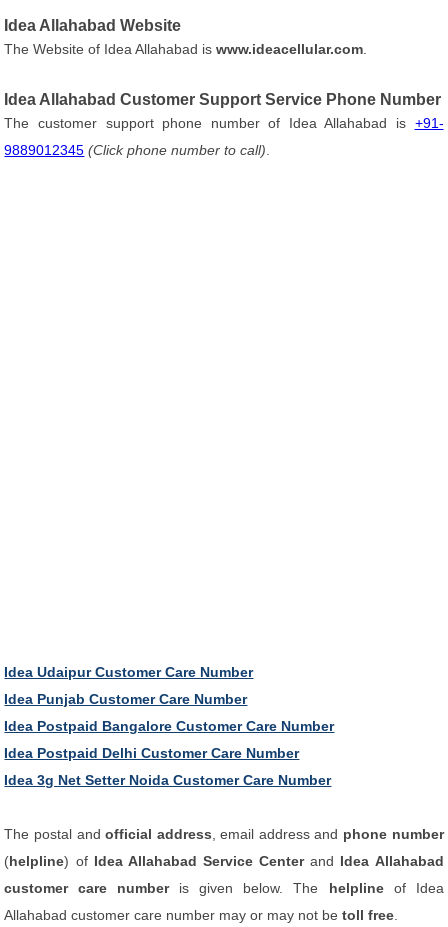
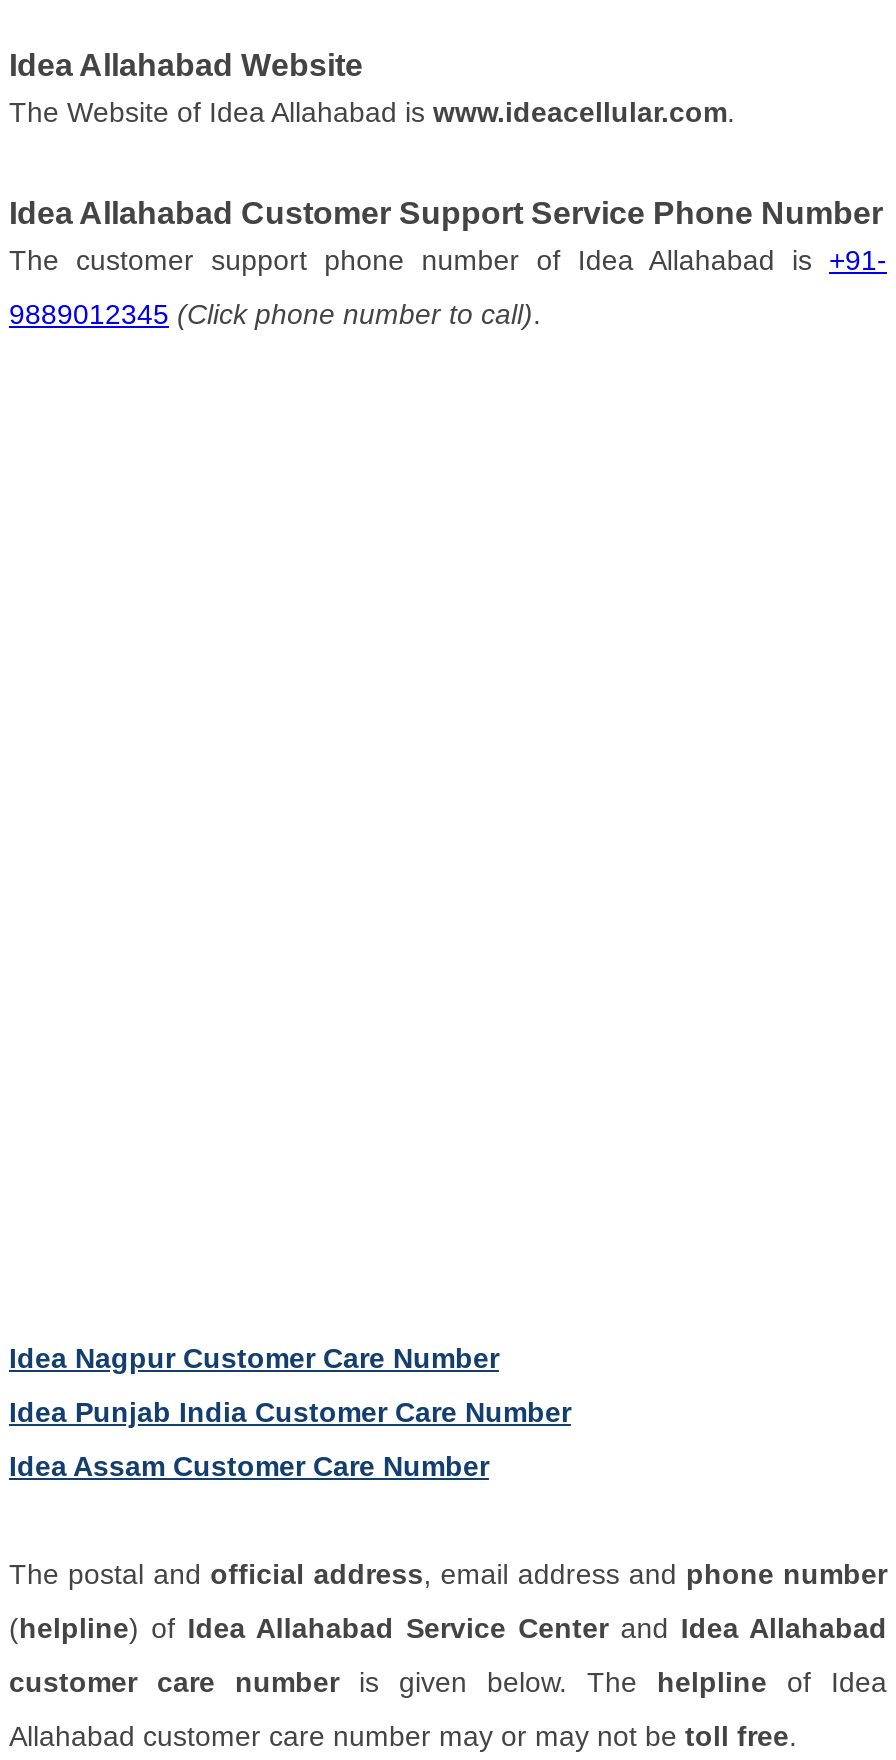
- Idea Udaipur Customer Care Number
- Idea Punjab Customer Care Number
- Idea Postpaid Bangalore Customer Care Number
- Idea Postpaid Delhi Customer Care Number
- Idea 3g Net Setter Noida Customer Care Number
+ Idea Nagpur Customer Care Number
+ Idea Punjab India Customer Care Number
+ Idea Assam Customer Care Number
